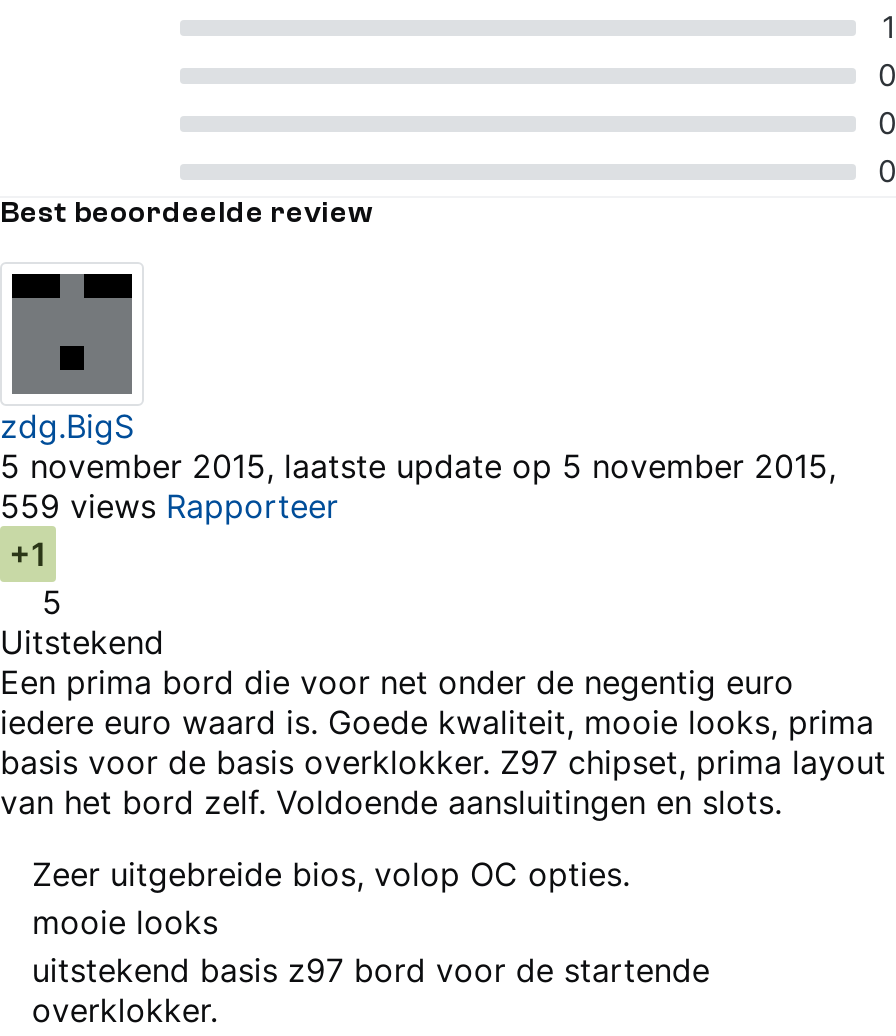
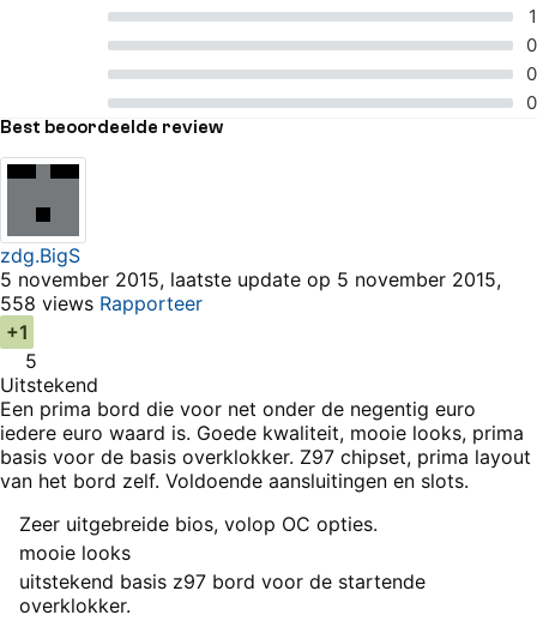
- 559 views Rapporteer
+ 558 views Rapporteer
